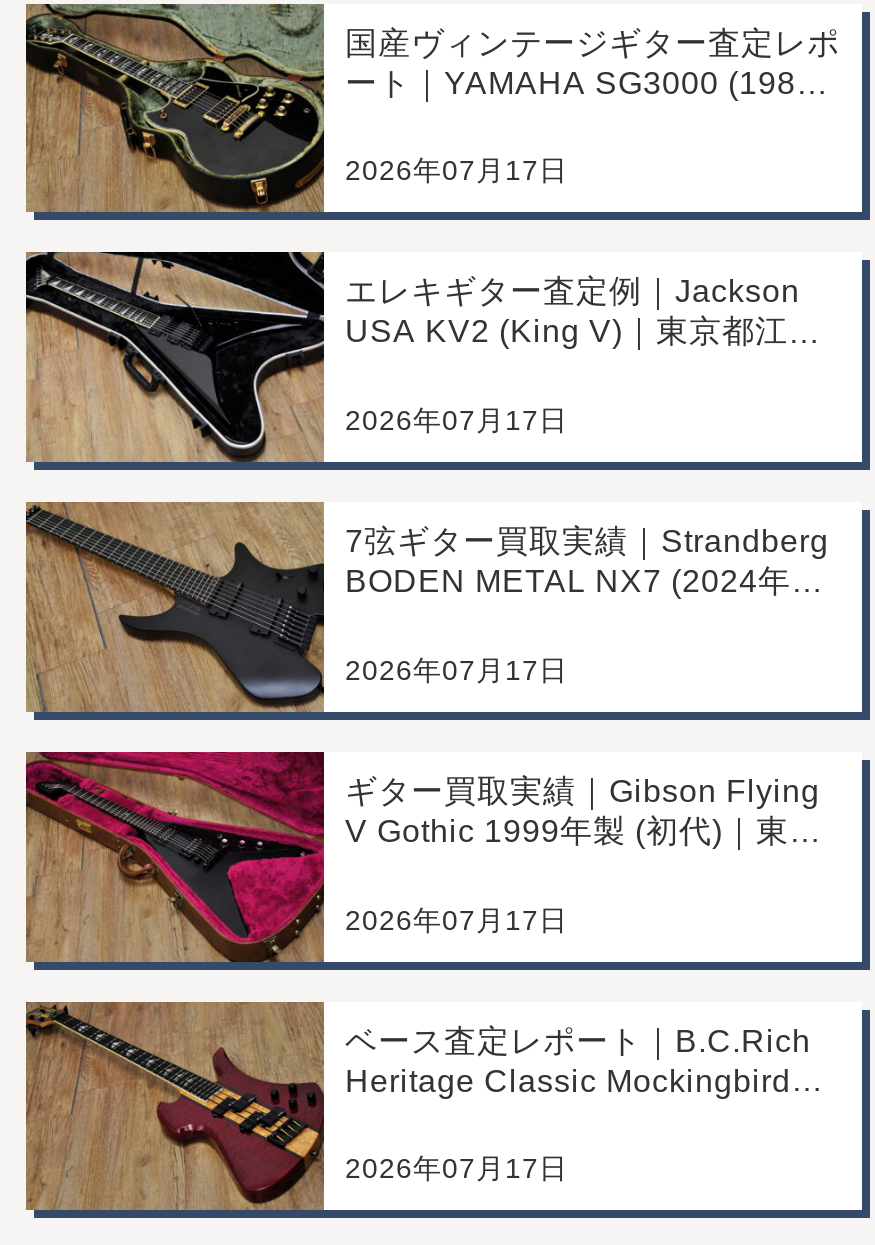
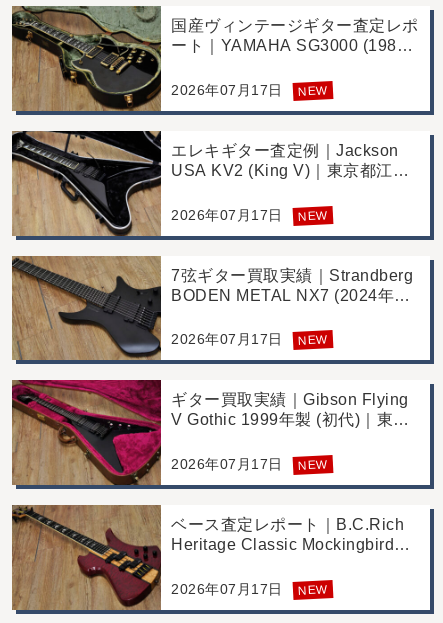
+ NEW

+ NEW

+ NEW

+ NEW

+ NEW
